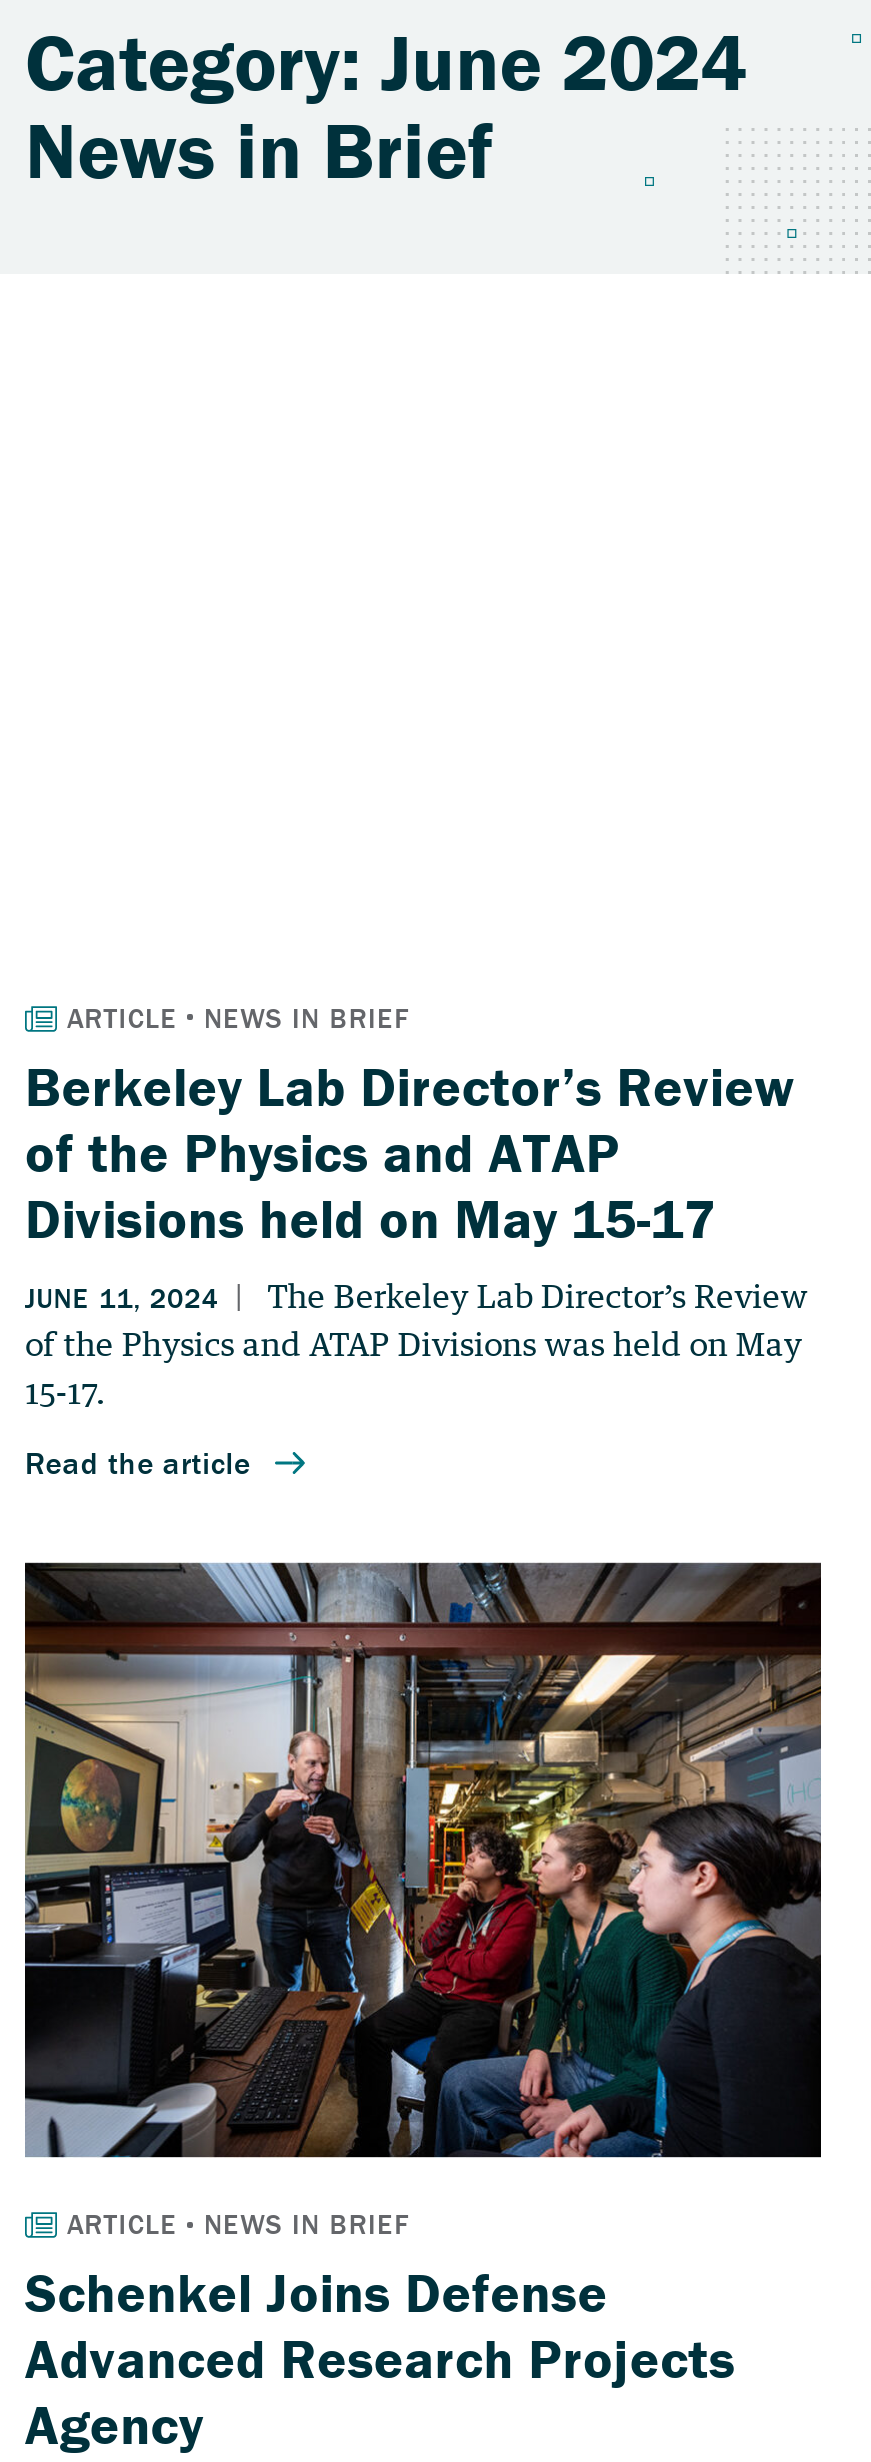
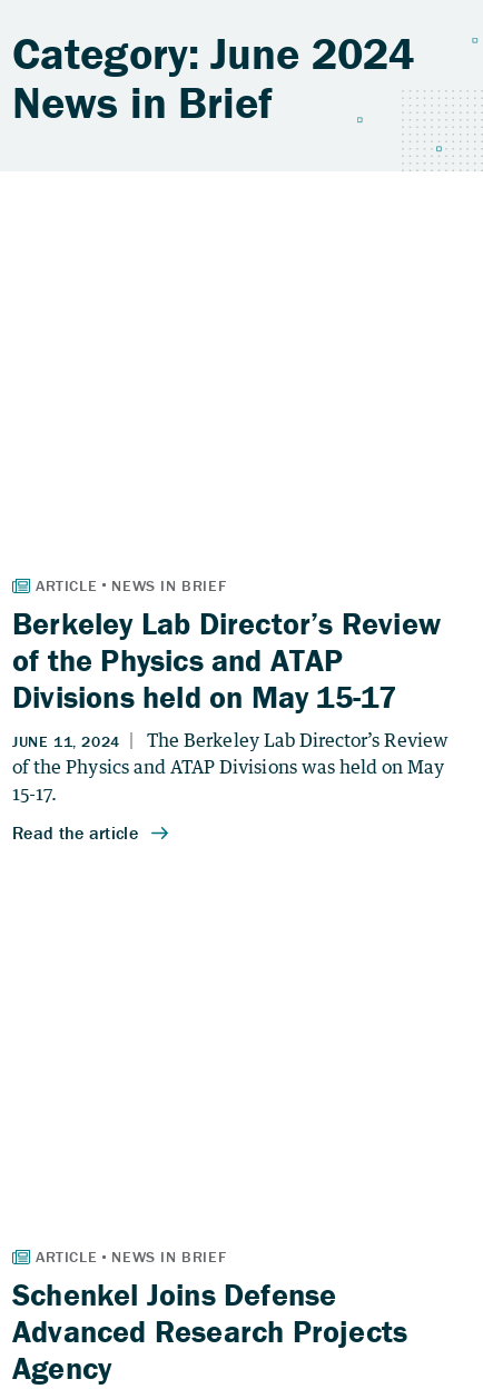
- [image]
